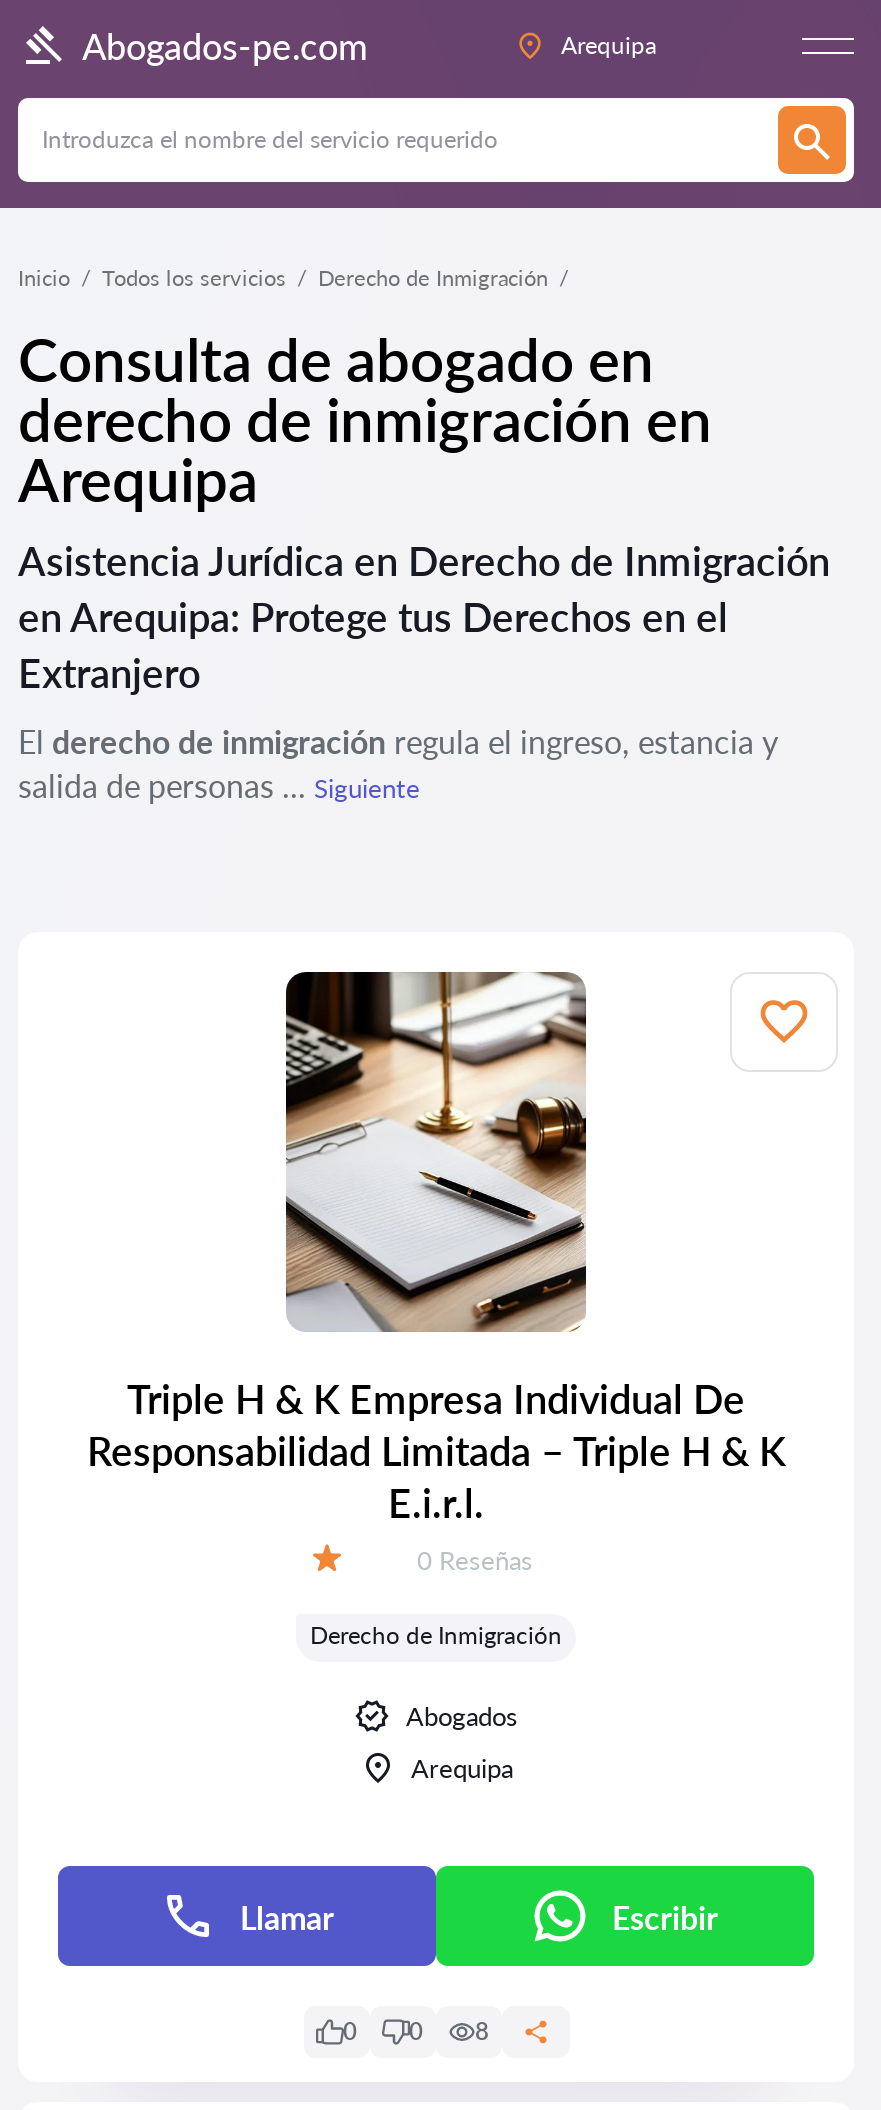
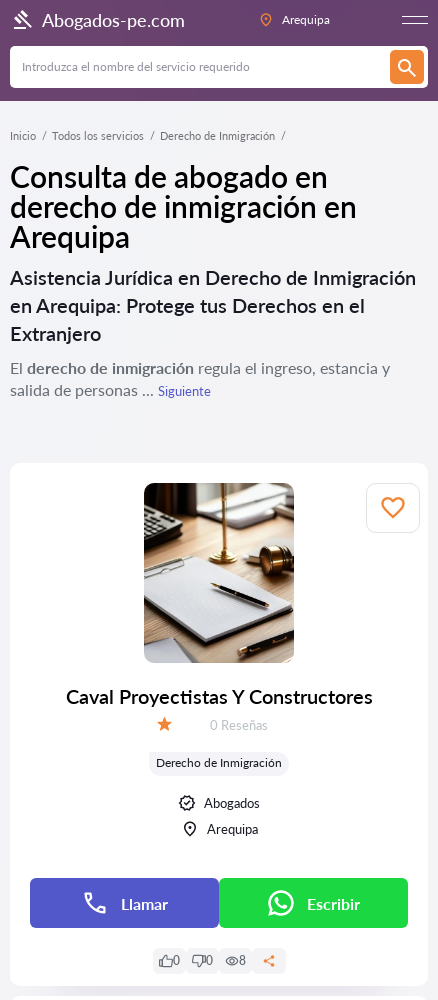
- Triple H & K Empresa Individual De
- Responsabilidad Limitada – Triple H & K
- E.i.r.l.
+ Caval Proyectistas Y Constructores
